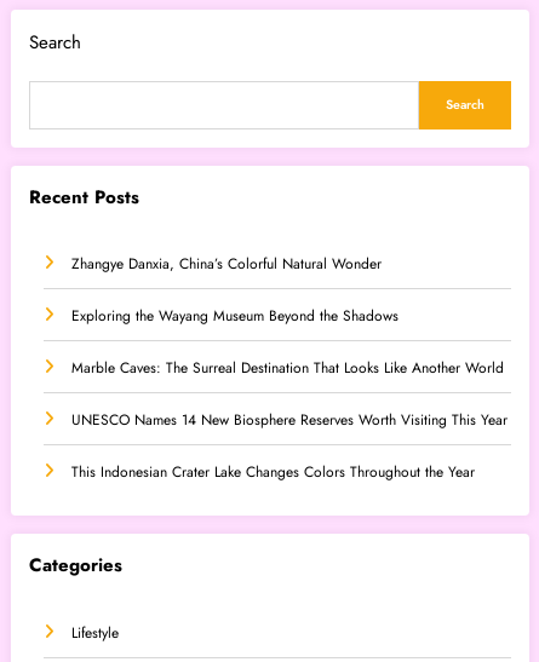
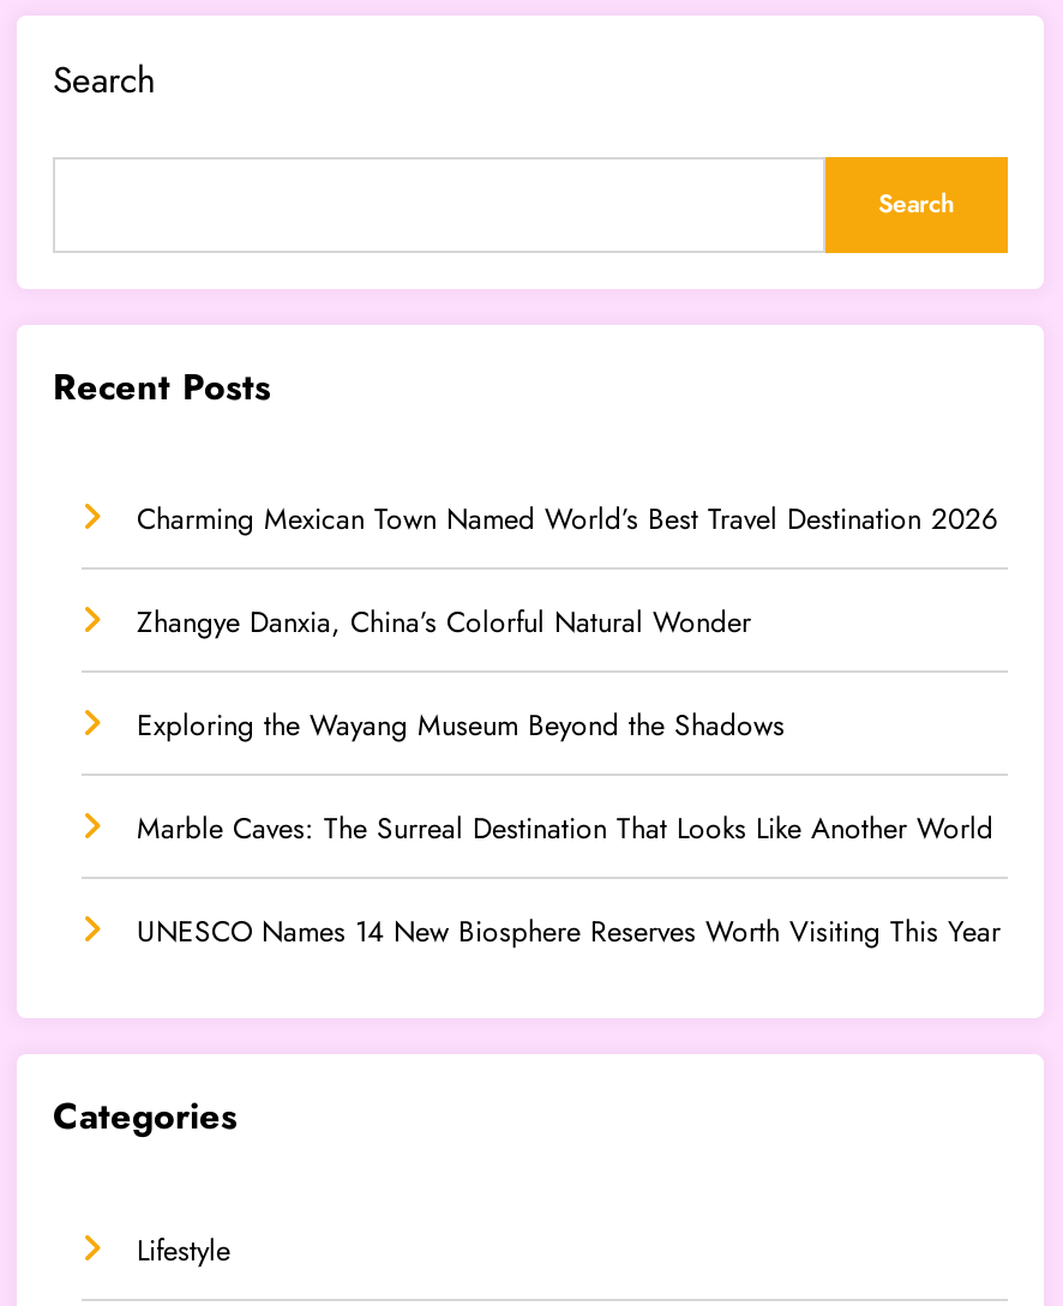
+ Charming Mexican Town Named World’s Best Travel Destination 2026

moved down: Zhangye Danxia, China’s Colorful Natural Wonder | Exploring the Wayang Museum Beyond the Shadows | Marble Caves: The Surreal Destination That Looks Like Another World | UNESCO Names 14 New Biosphere Reserves Worth Visiting This Year

- This Indonesian Crater Lake Changes Colors Throughout the Year
